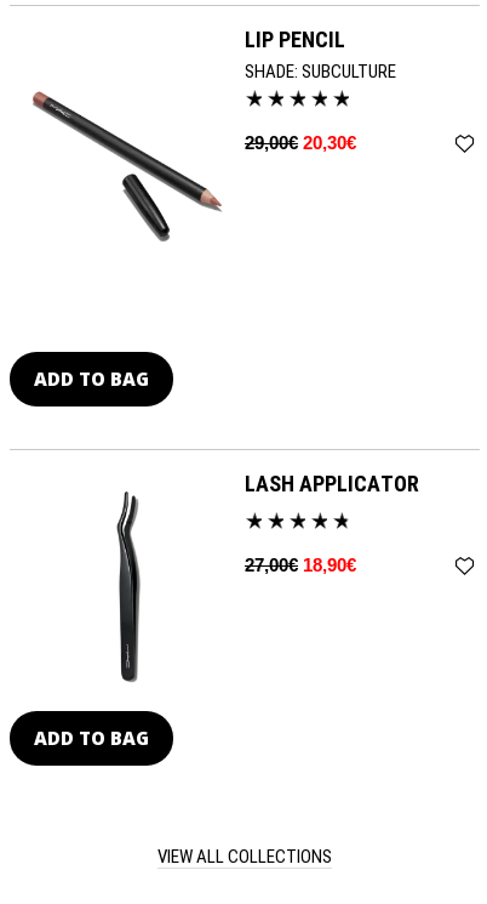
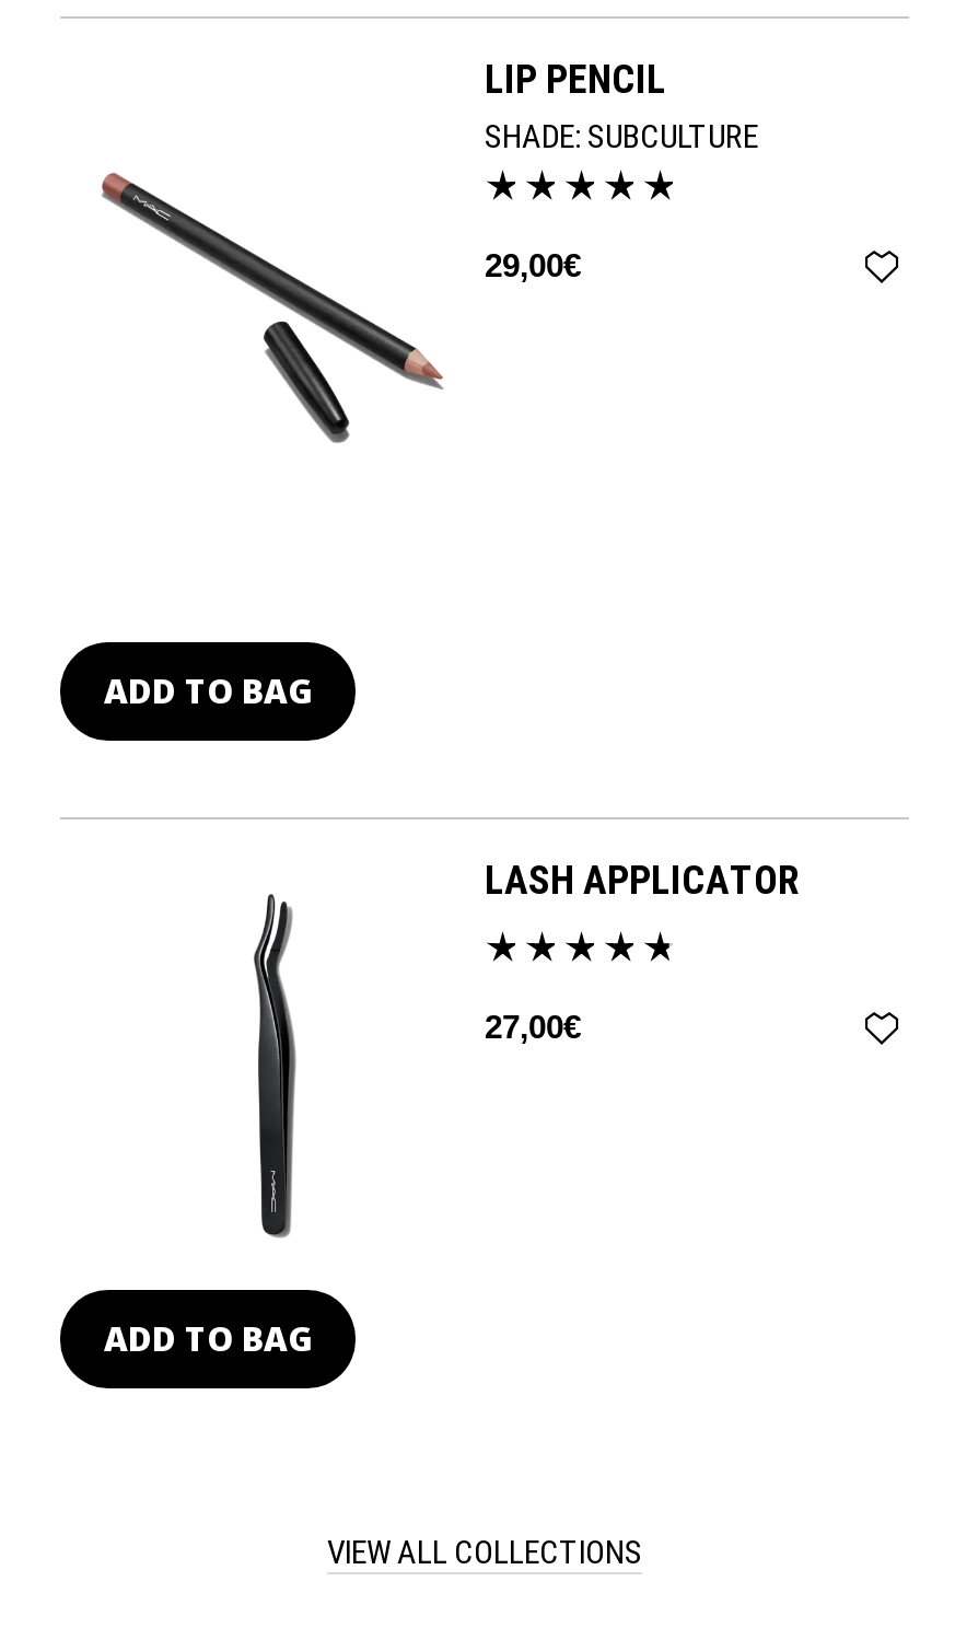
- 29,00€ 20,30€
+ 29,00€

- 27,00€ 18,90€
+ 27,00€
